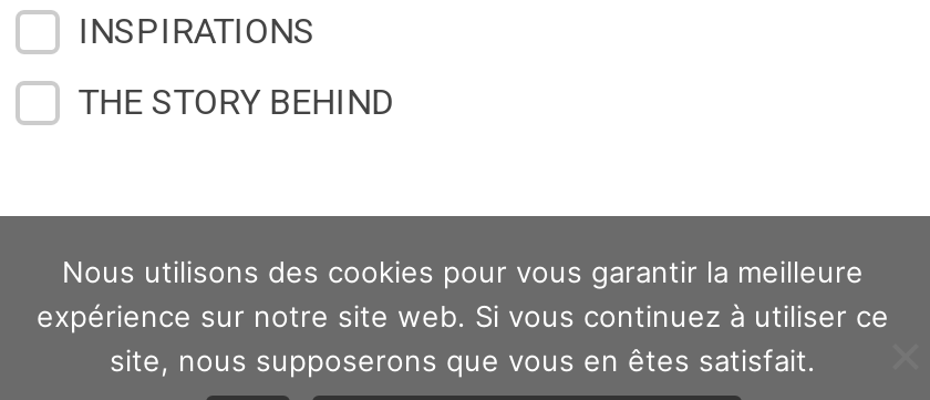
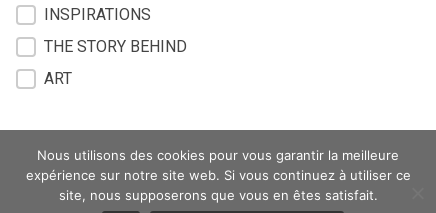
+ ART
